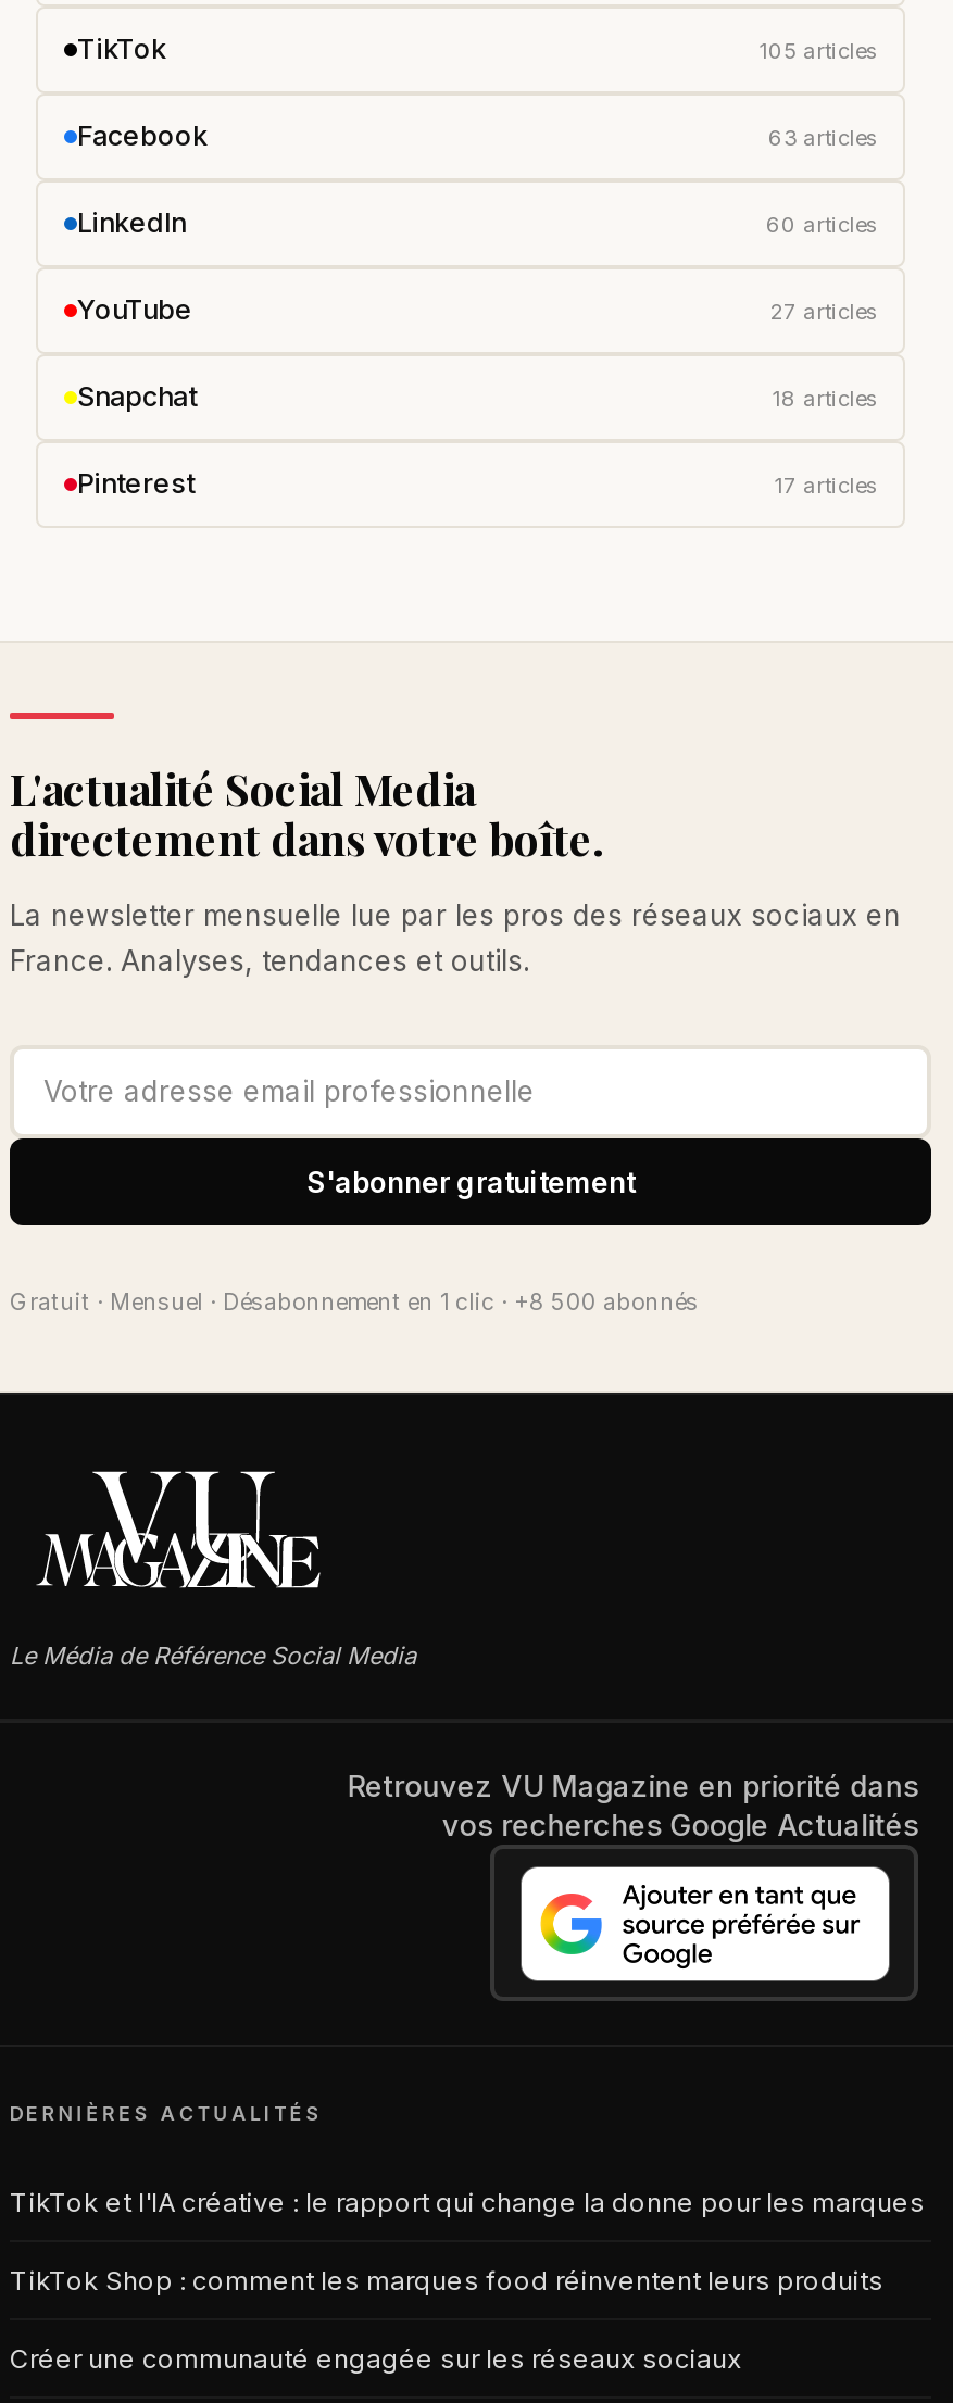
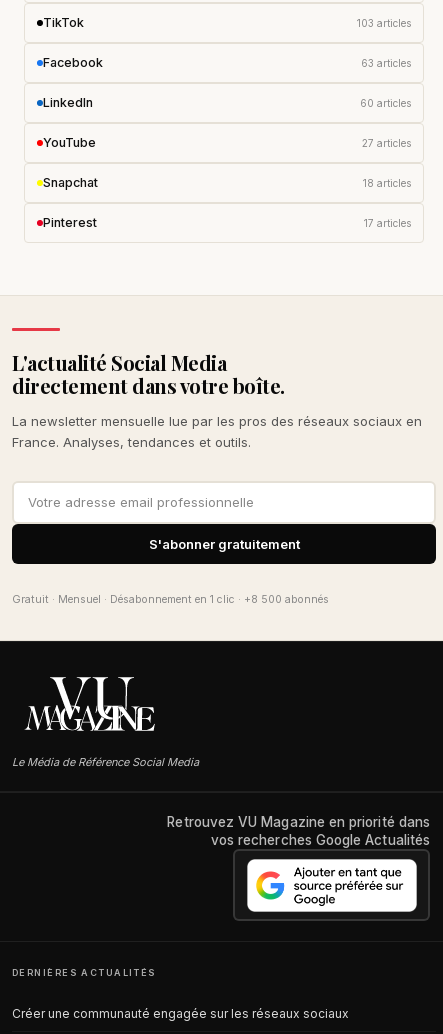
- 105 articles
+ 103 articles

- TikTok et l'IA créative : le rapport qui change la donne pour les marques
- TikTok Shop : comment les marques food réinventent leurs produits
